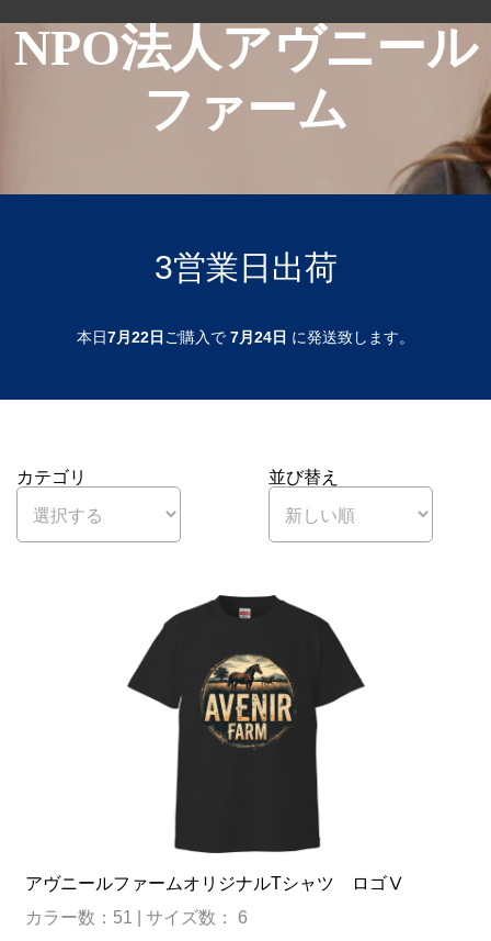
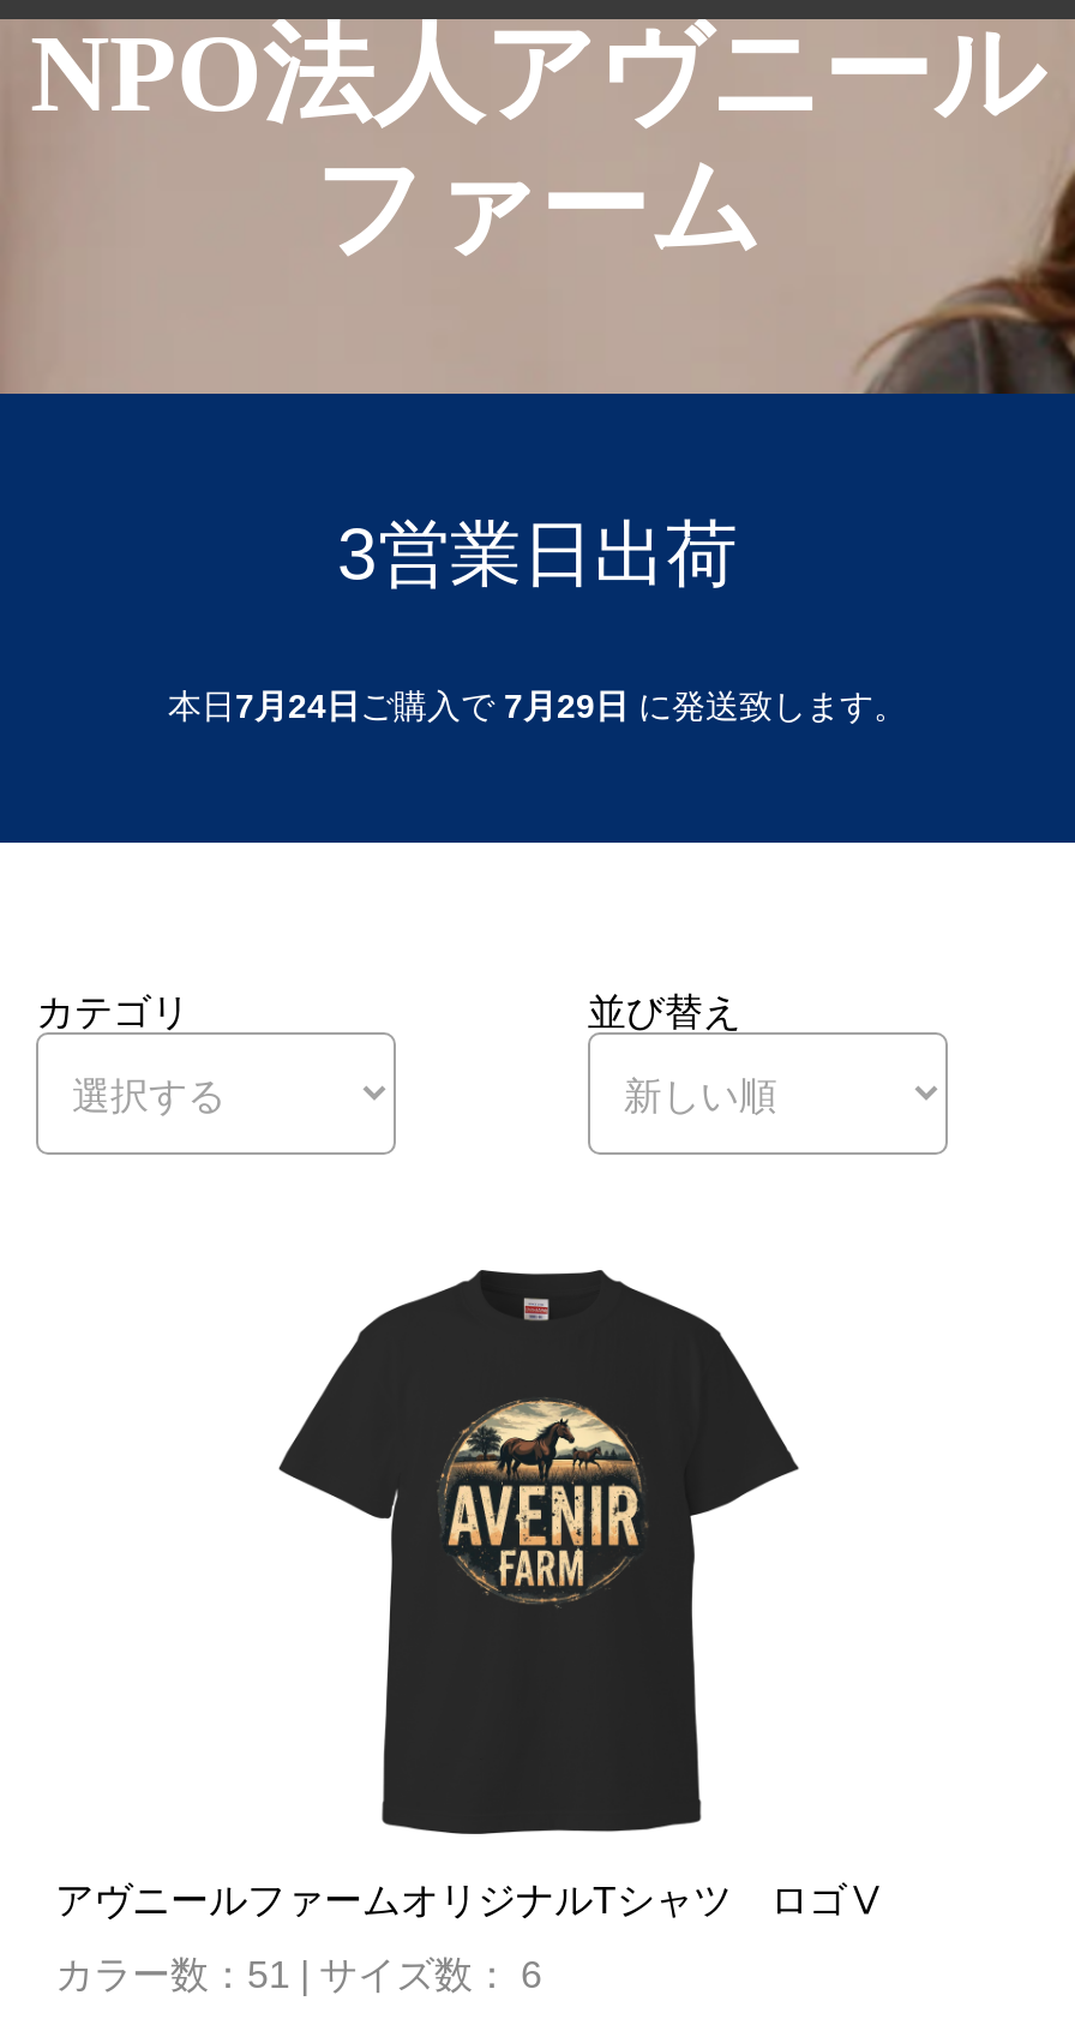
- 本日7月22日ご購入で7月24日に発送致します。
+ 本日7月24日ご購入で7月29日に発送致します。
